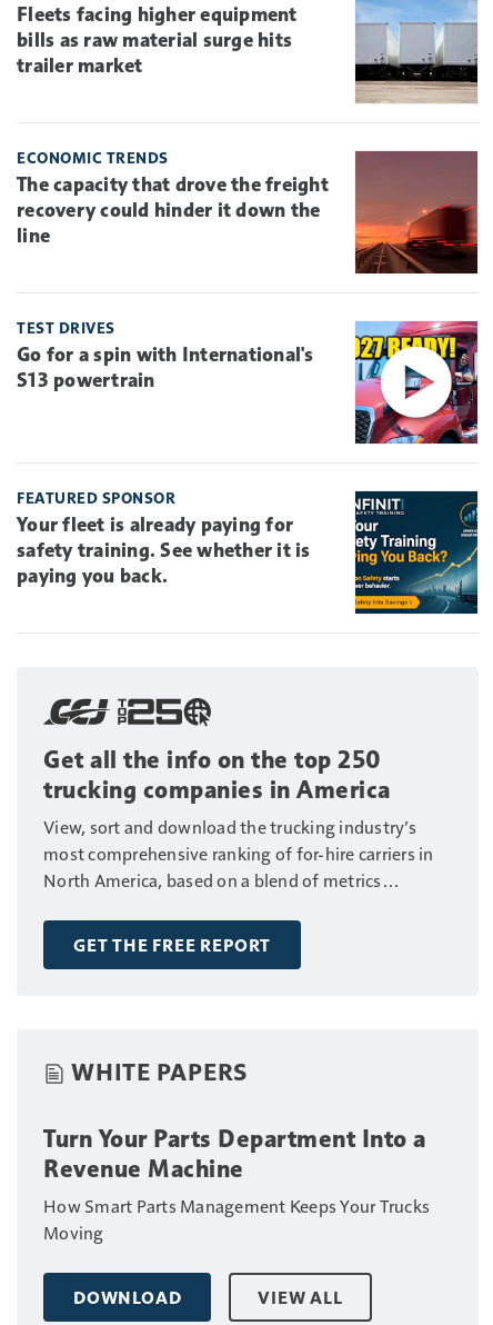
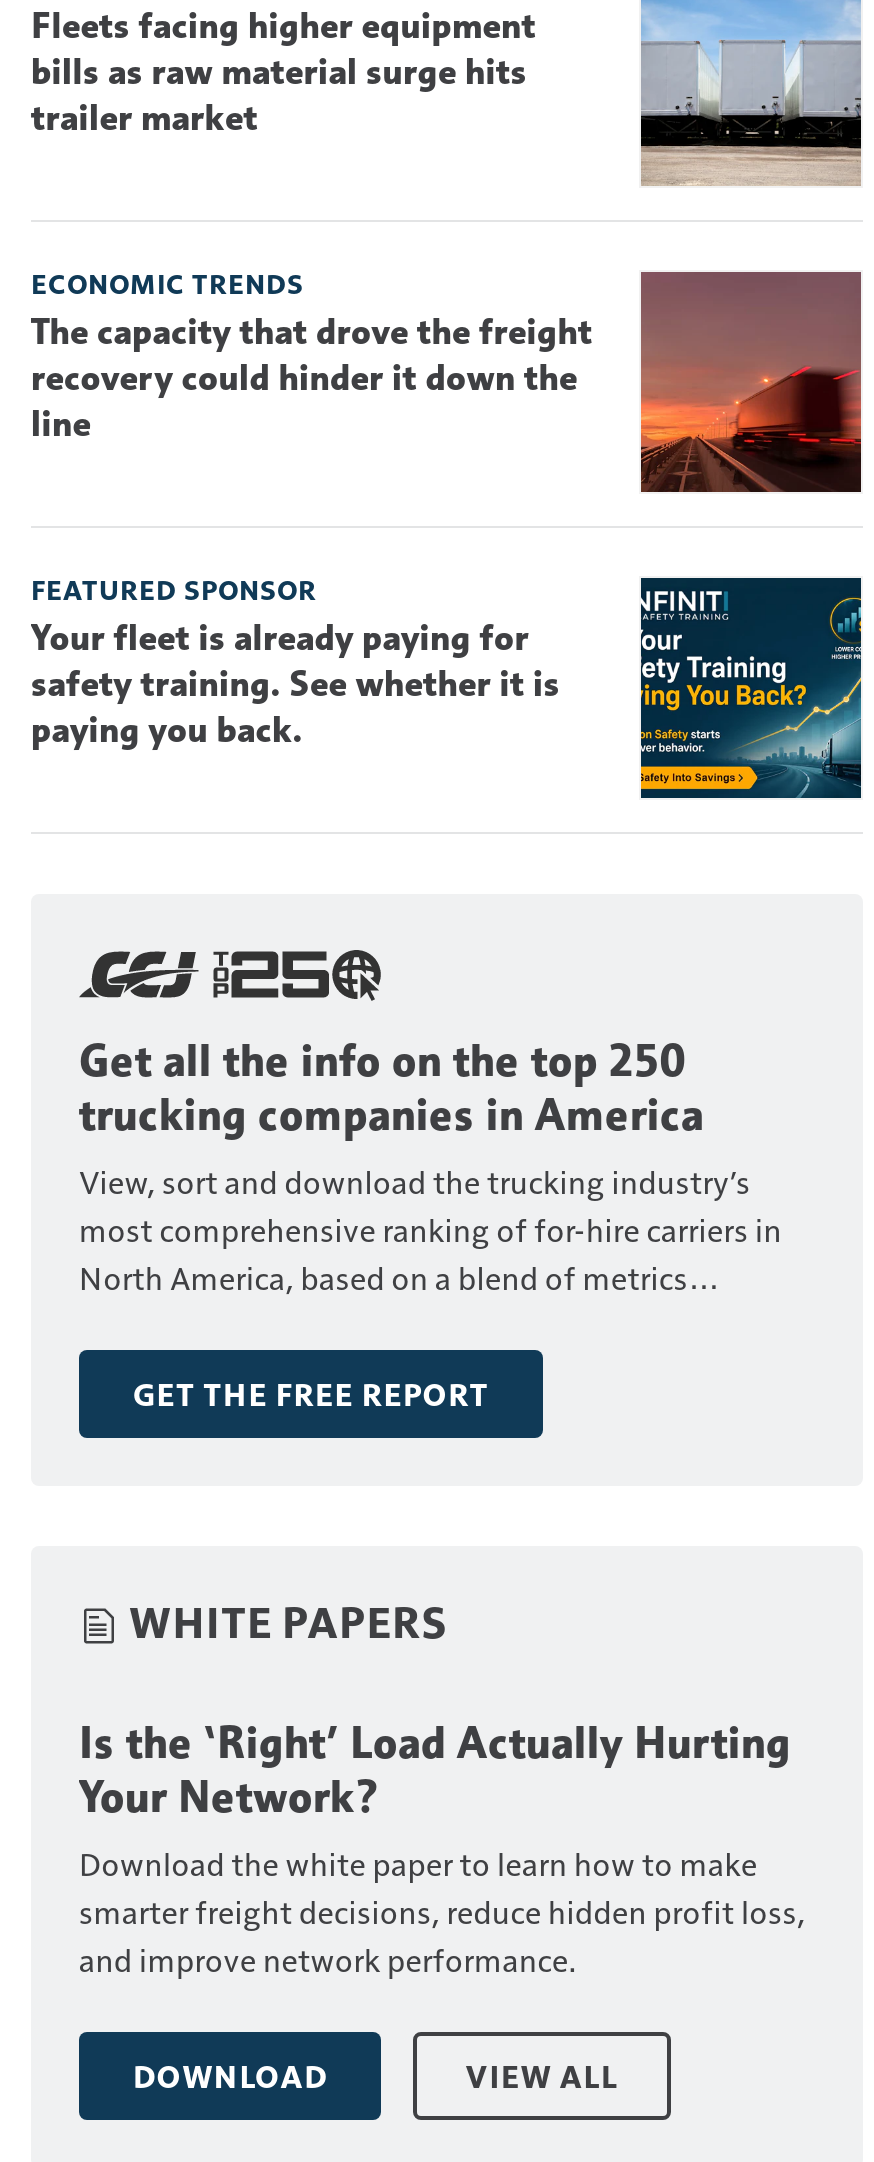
- [image]
- TEST DRIVES
- Go for a spin with International's
- S13 powertrain

moved up: [image] | FEATURED SPONSOR | Your fleet is already paying for | ... | GET THE FREE REPORT | WHITE PAPERS

- Turn Your Parts Department Into a
- Revenue Machine
- How Smart Parts Management Keeps Your Trucks
- Moving
+ Is the ‘Right’ Load Actually Hurting
+ Your Network?
+ Download the white paper to learn how to make
+ smarter freight decisions, reduce hidden profit loss,
+ and improve network performance.
